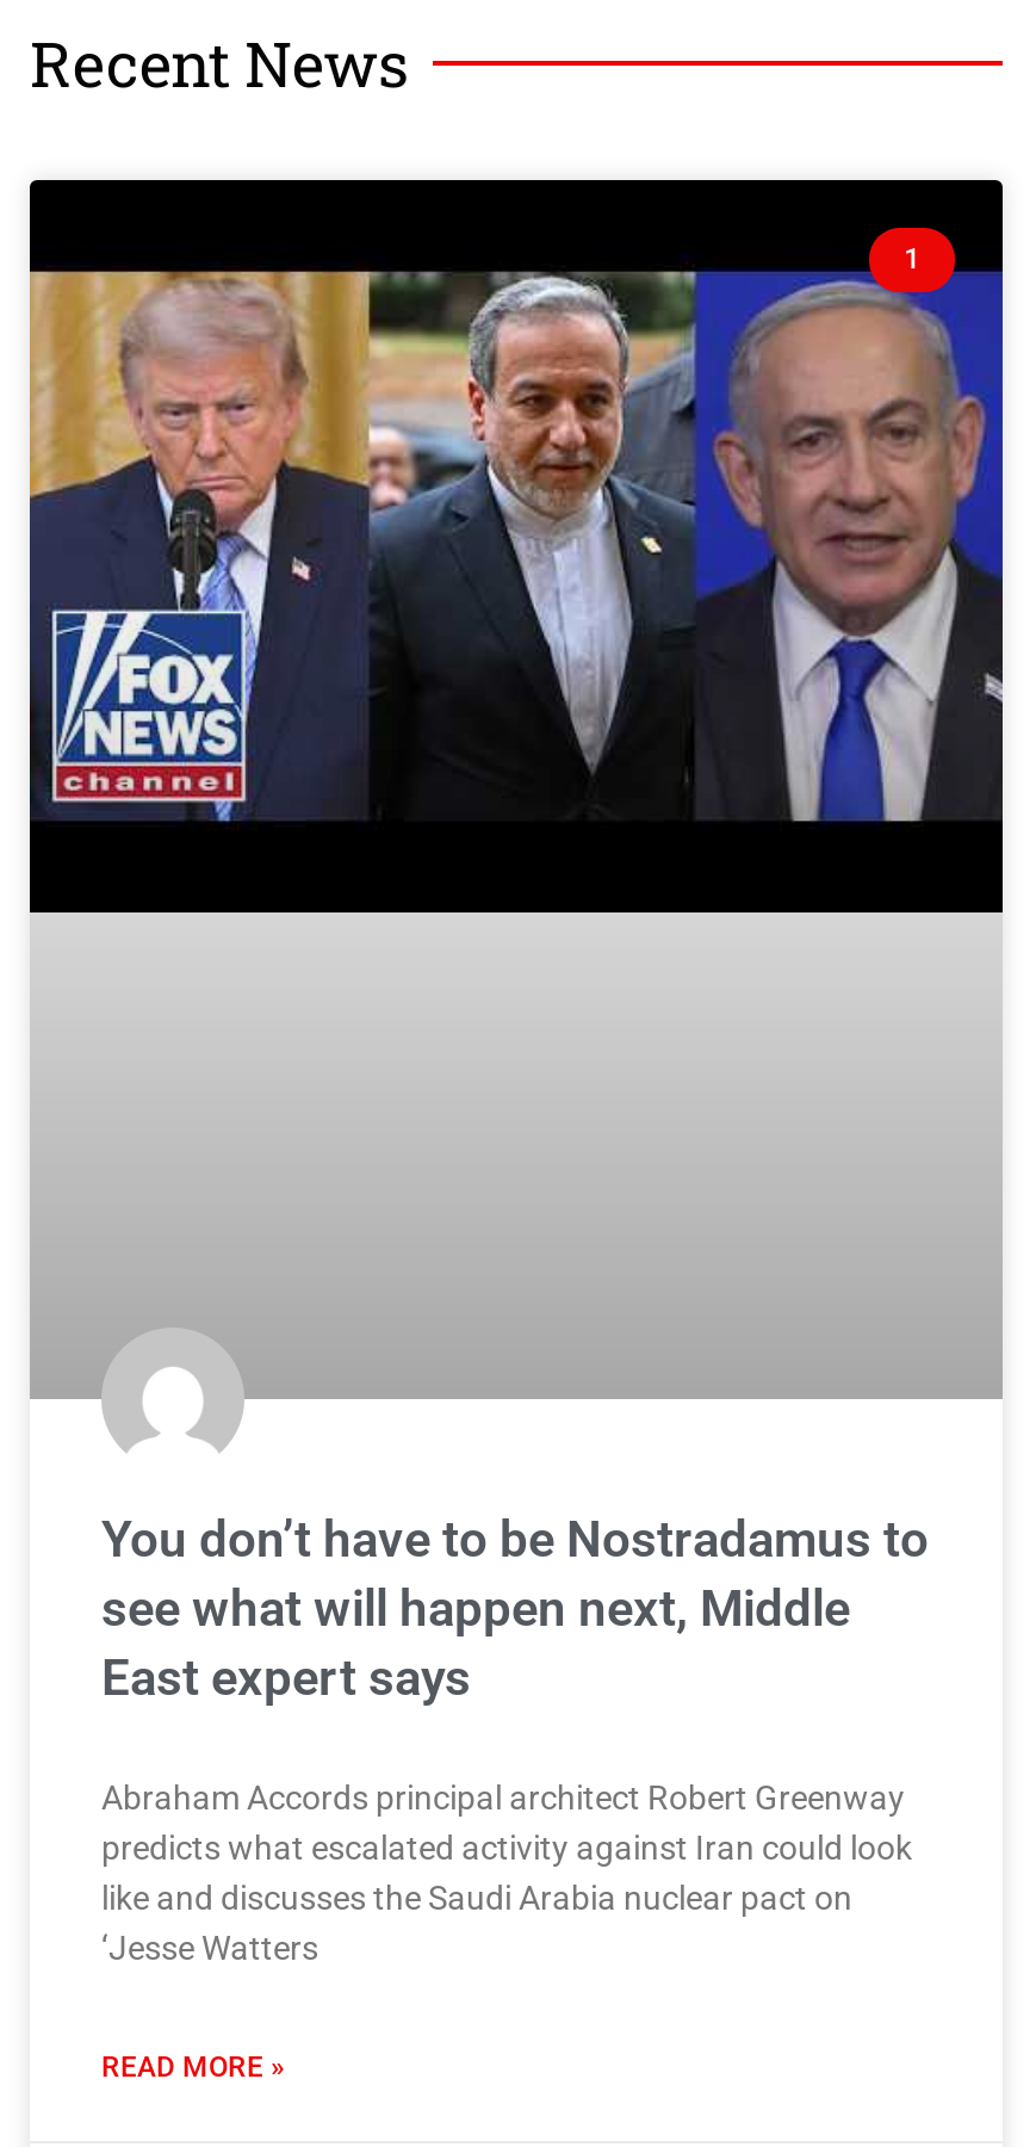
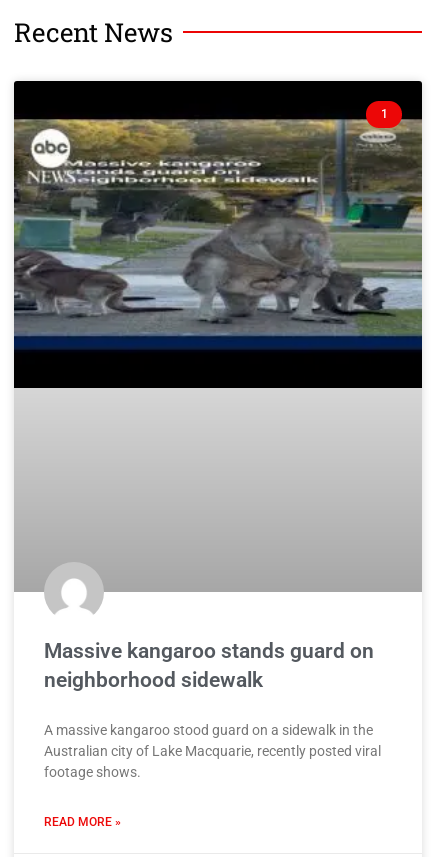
- [image]
+ [image]

- You don’t have to be Nostradamus to
- see what will happen next, Middle
- East expert says
+ Massive kangaroo stands guard on
+ neighborhood sidewalk

- Abraham Accords principal architect Robert Greenway
- predicts what escalated activity against Iran could look
- like and discusses the Saudi Arabia nuclear pact on
- ‘Jesse Watters
+ A massive kangaroo stood guard on a sidewalk in the
+ Australian city of Lake Macquarie, recently posted viral
+ footage shows.
